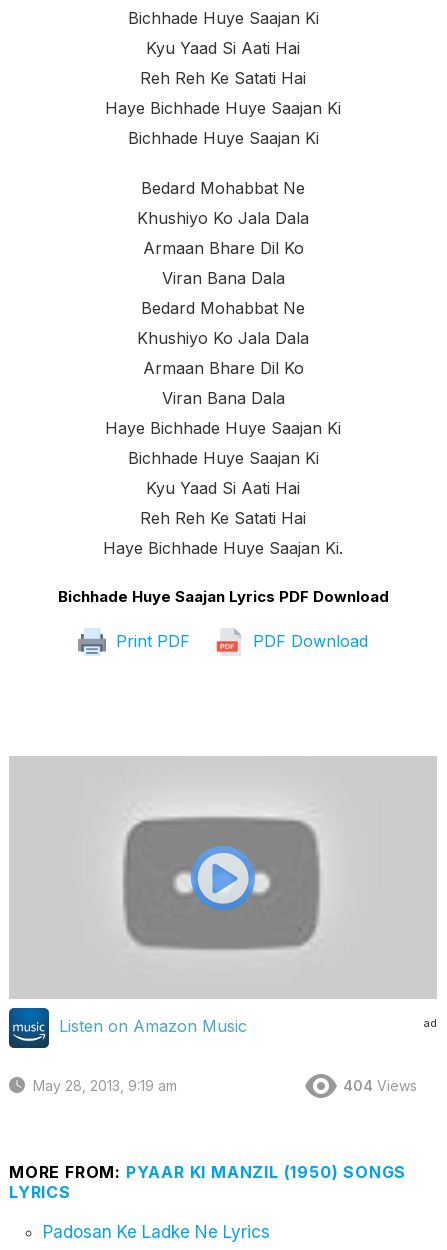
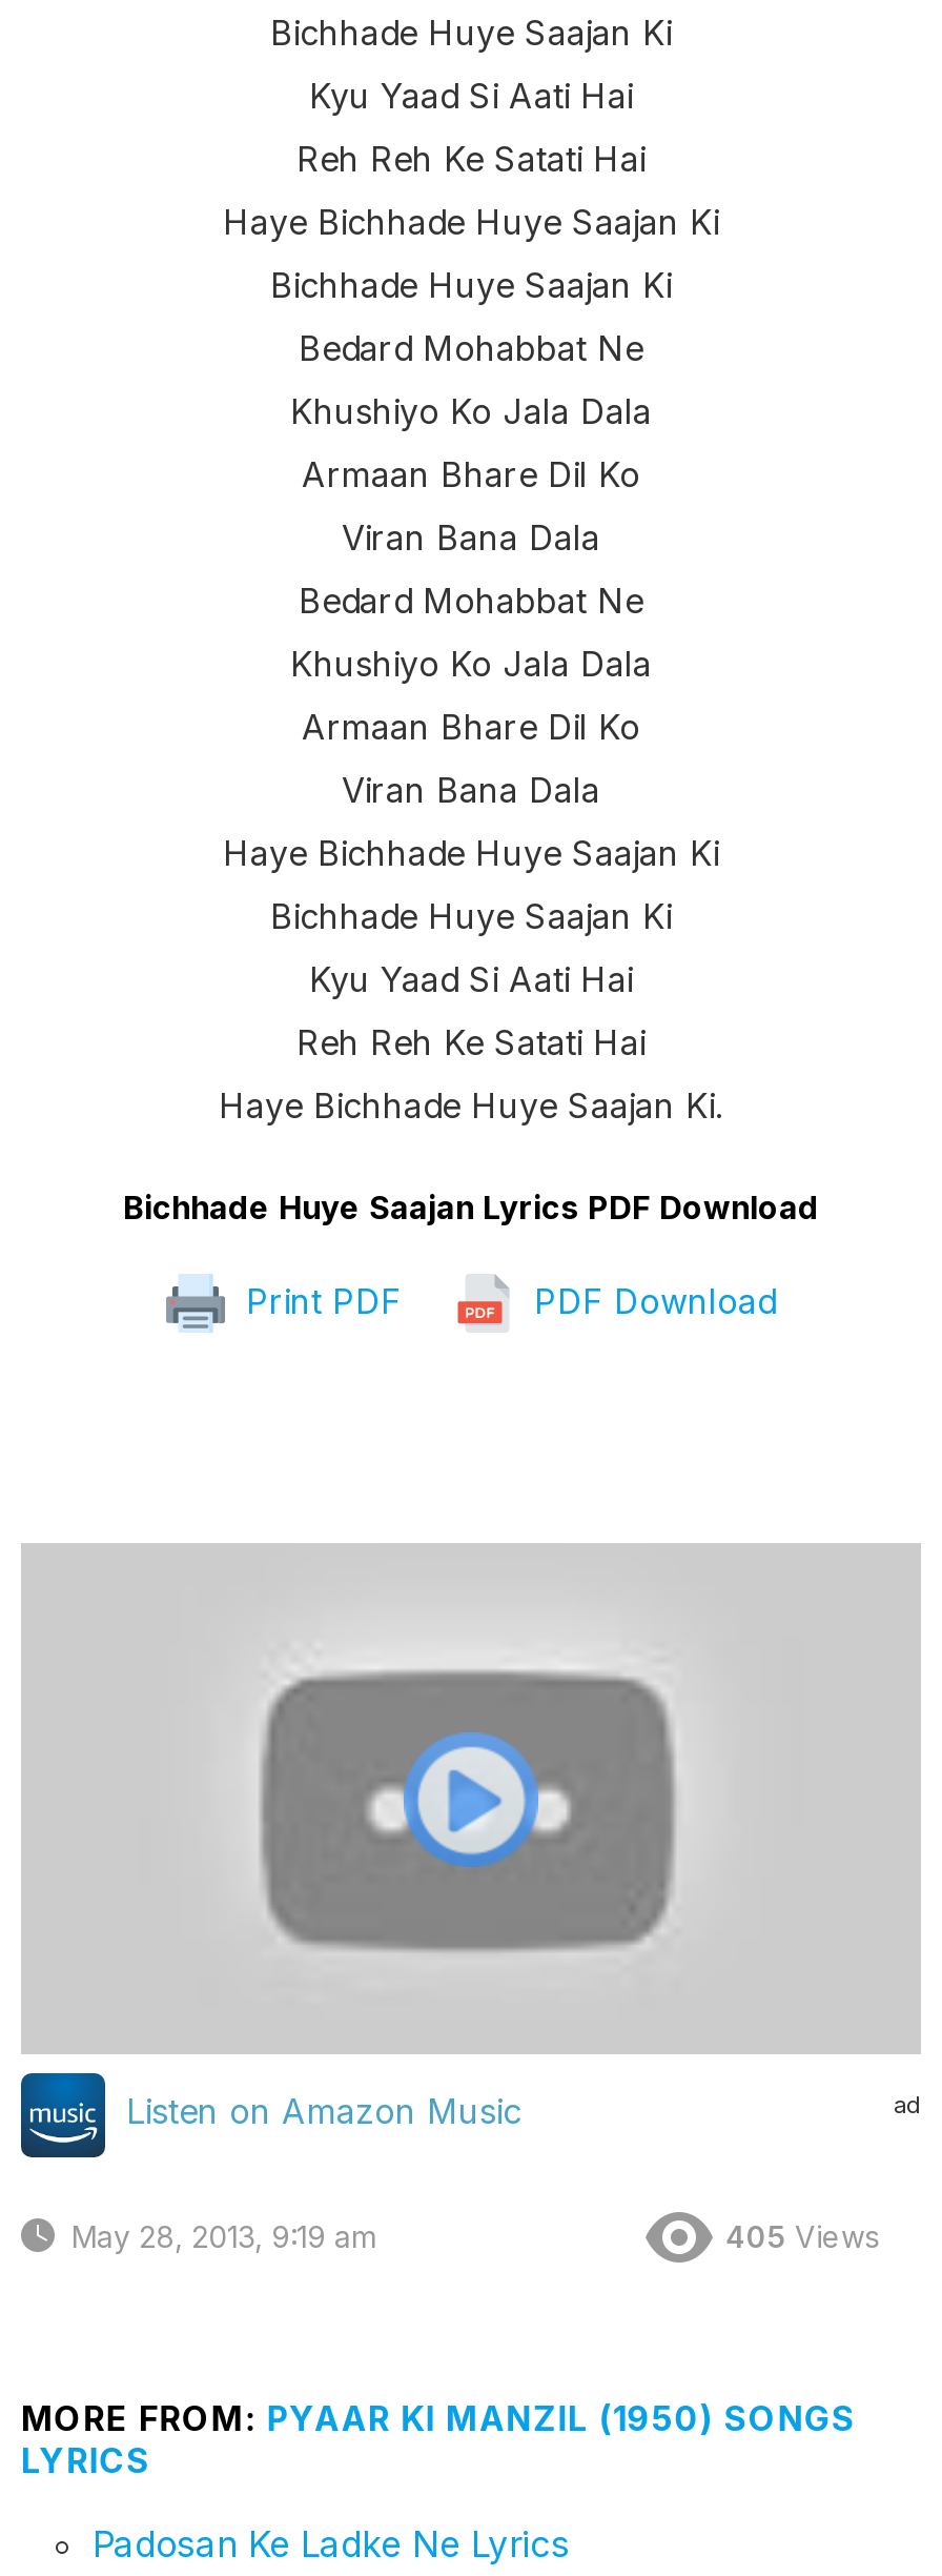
- 404 Views
+ 405 Views
